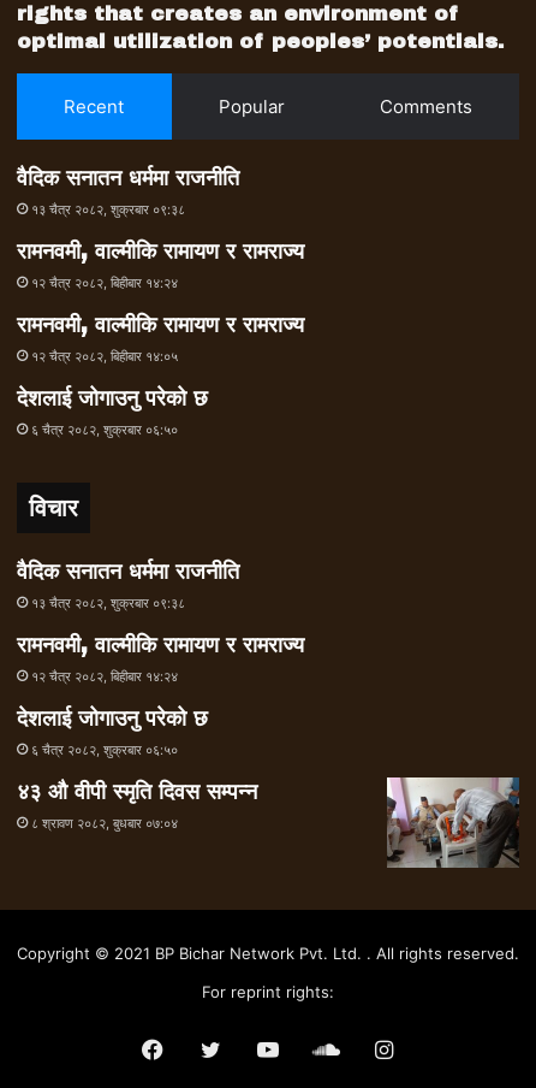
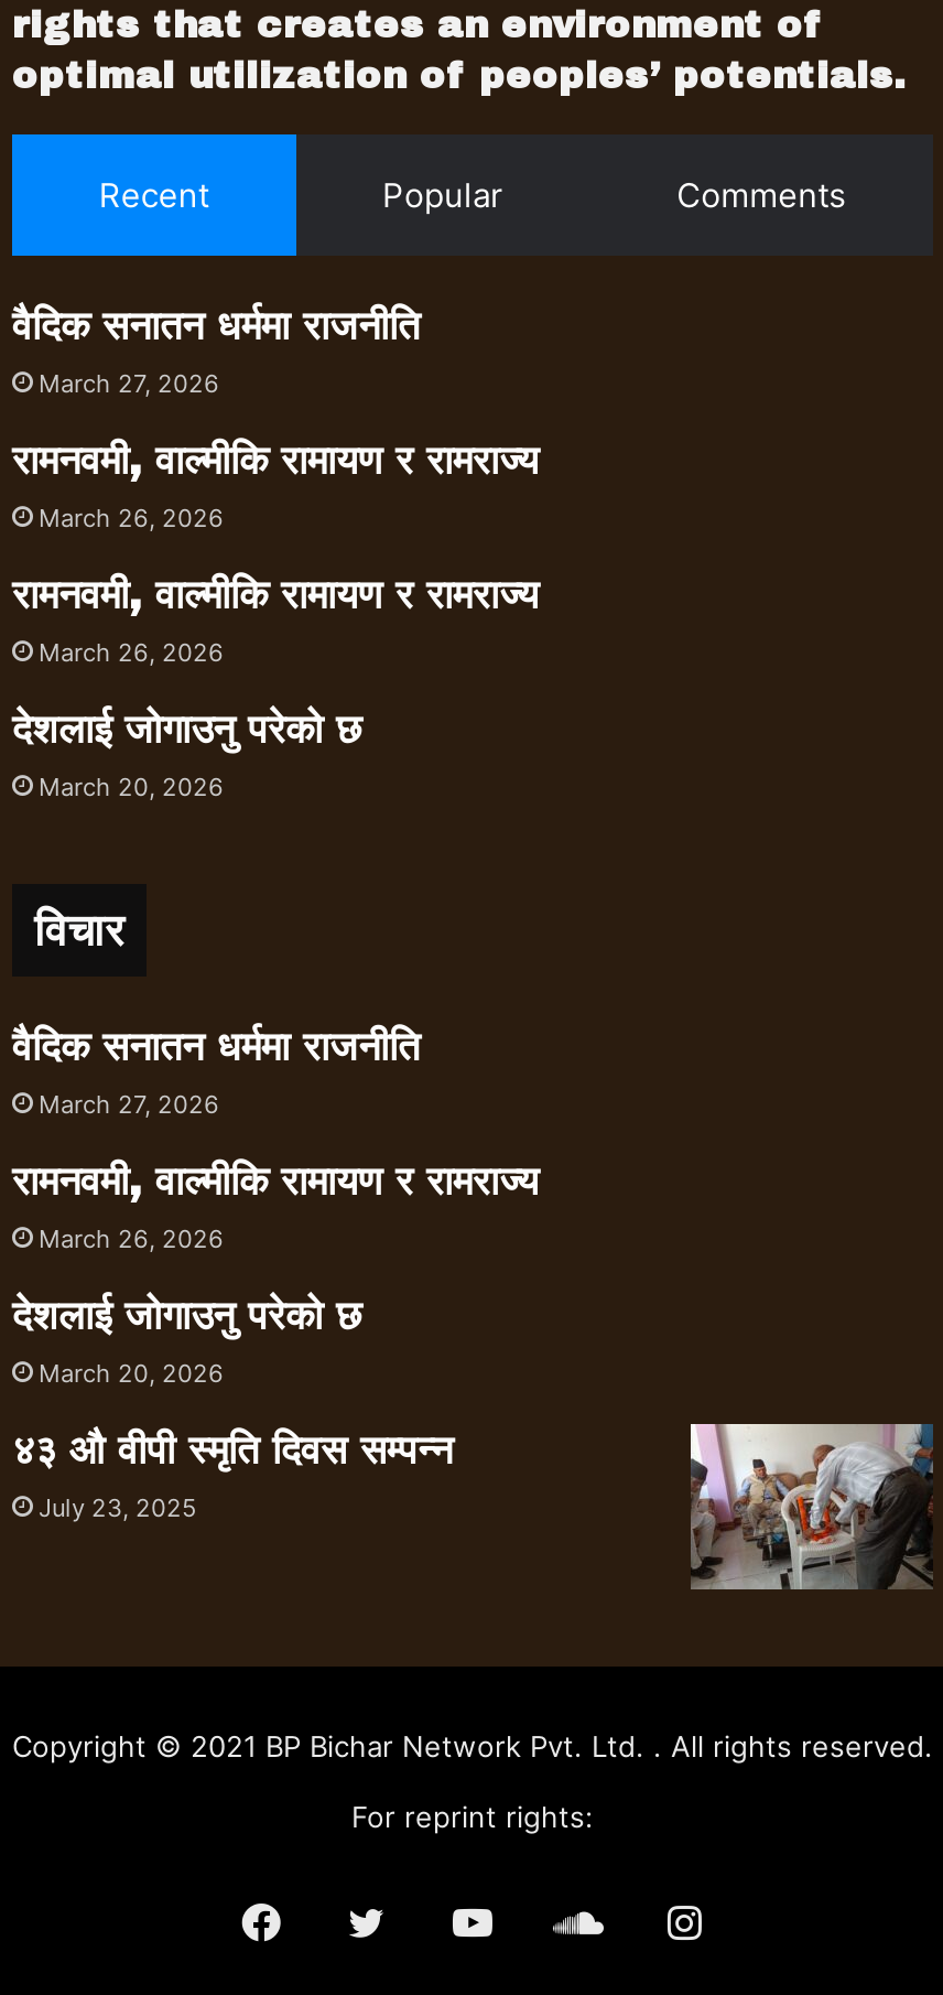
- १३ चैत्र २०८२, शुक्रबार ०९:३८
+ March 27, 2026

- १२ चैत्र २०८२, बिहीबार १४:२४
+ March 26, 2026

- १२ चैत्र २०८२, बिहीबार १४:०५
+ March 26, 2026

- ६ चैत्र २०८२, शुक्रबार ०६:५०
+ March 20, 2026

- १३ चैत्र २०८२, शुक्रबार ०९:३८
+ March 27, 2026

- १२ चैत्र २०८२, बिहीबार १४:२४
+ March 26, 2026

- ६ चैत्र २०८२, शुक्रबार ०६:५०
+ March 20, 2026

- ८ श्रावण २०८२, बुधबार ०७:०४
+ July 23, 2025
